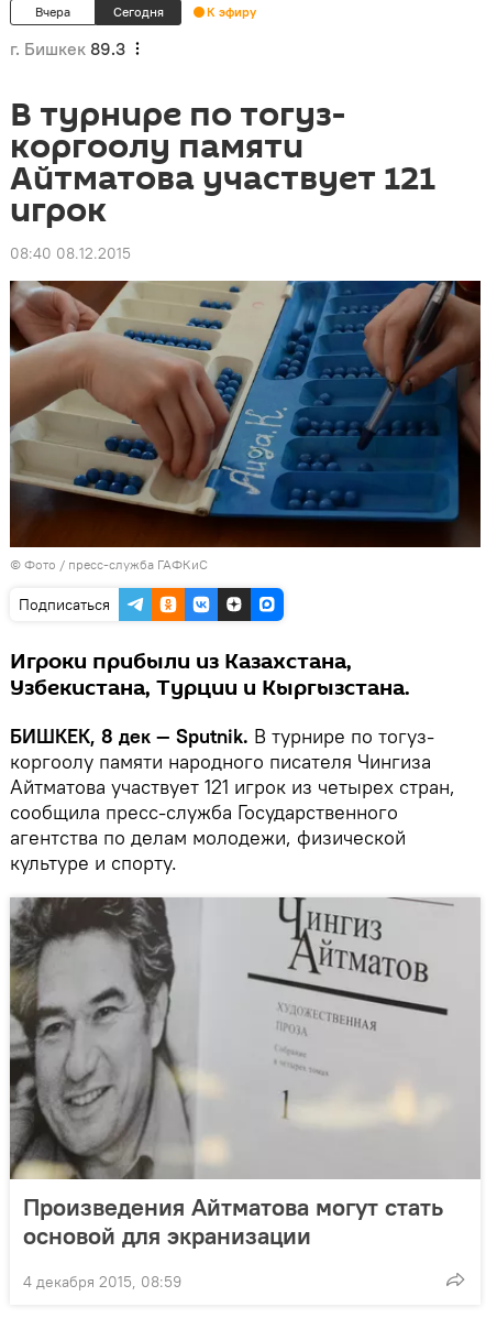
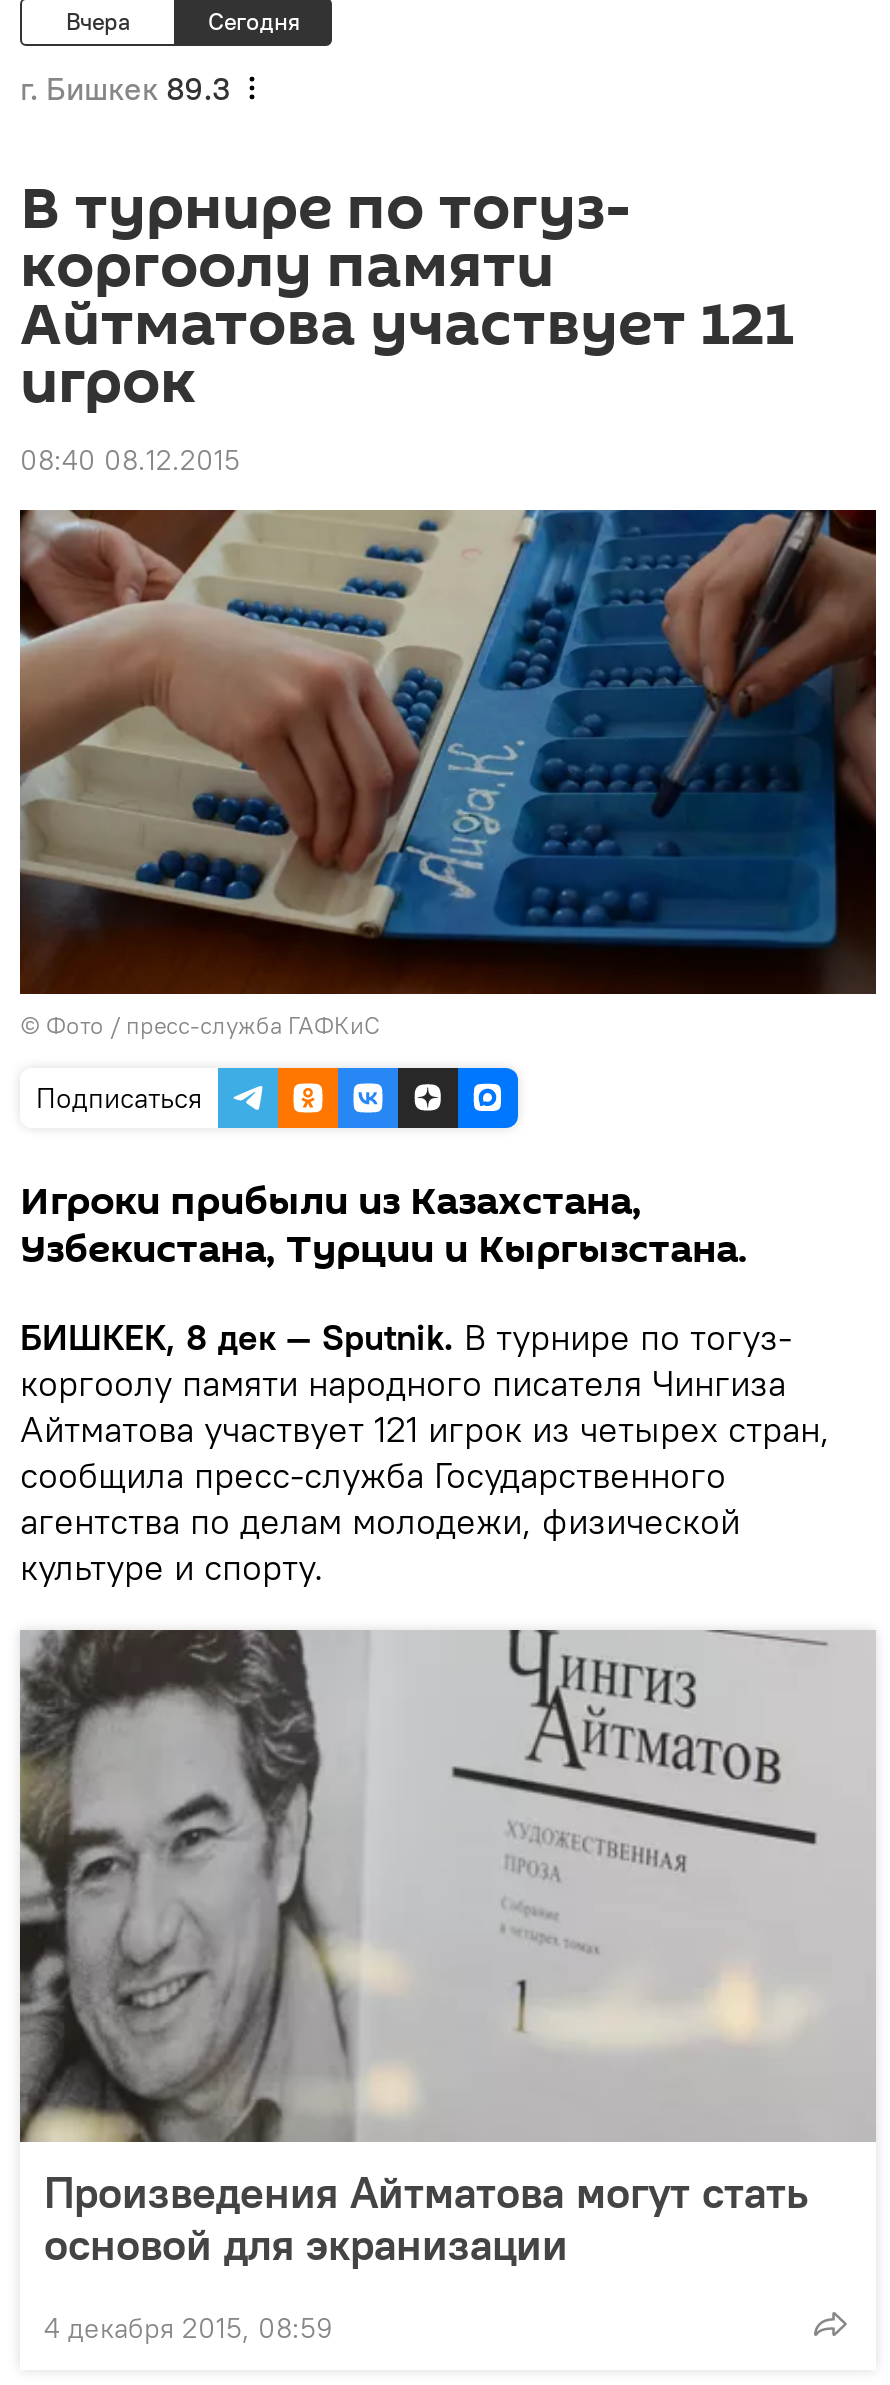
- К эфиру
